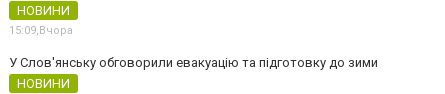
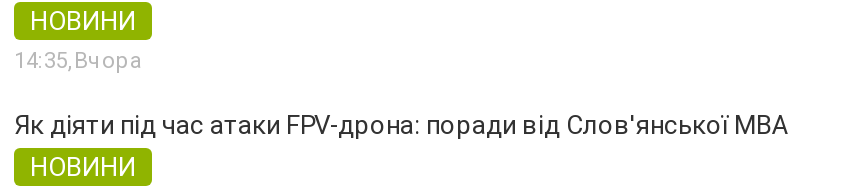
- 15:09, Вчора
+ 14:35, Вчора

- У Слов'янську обговорили евакуацію та підготовку до зими
+ Як діяти під час атаки FPV-дрона: поради від Слов'янської МВА
